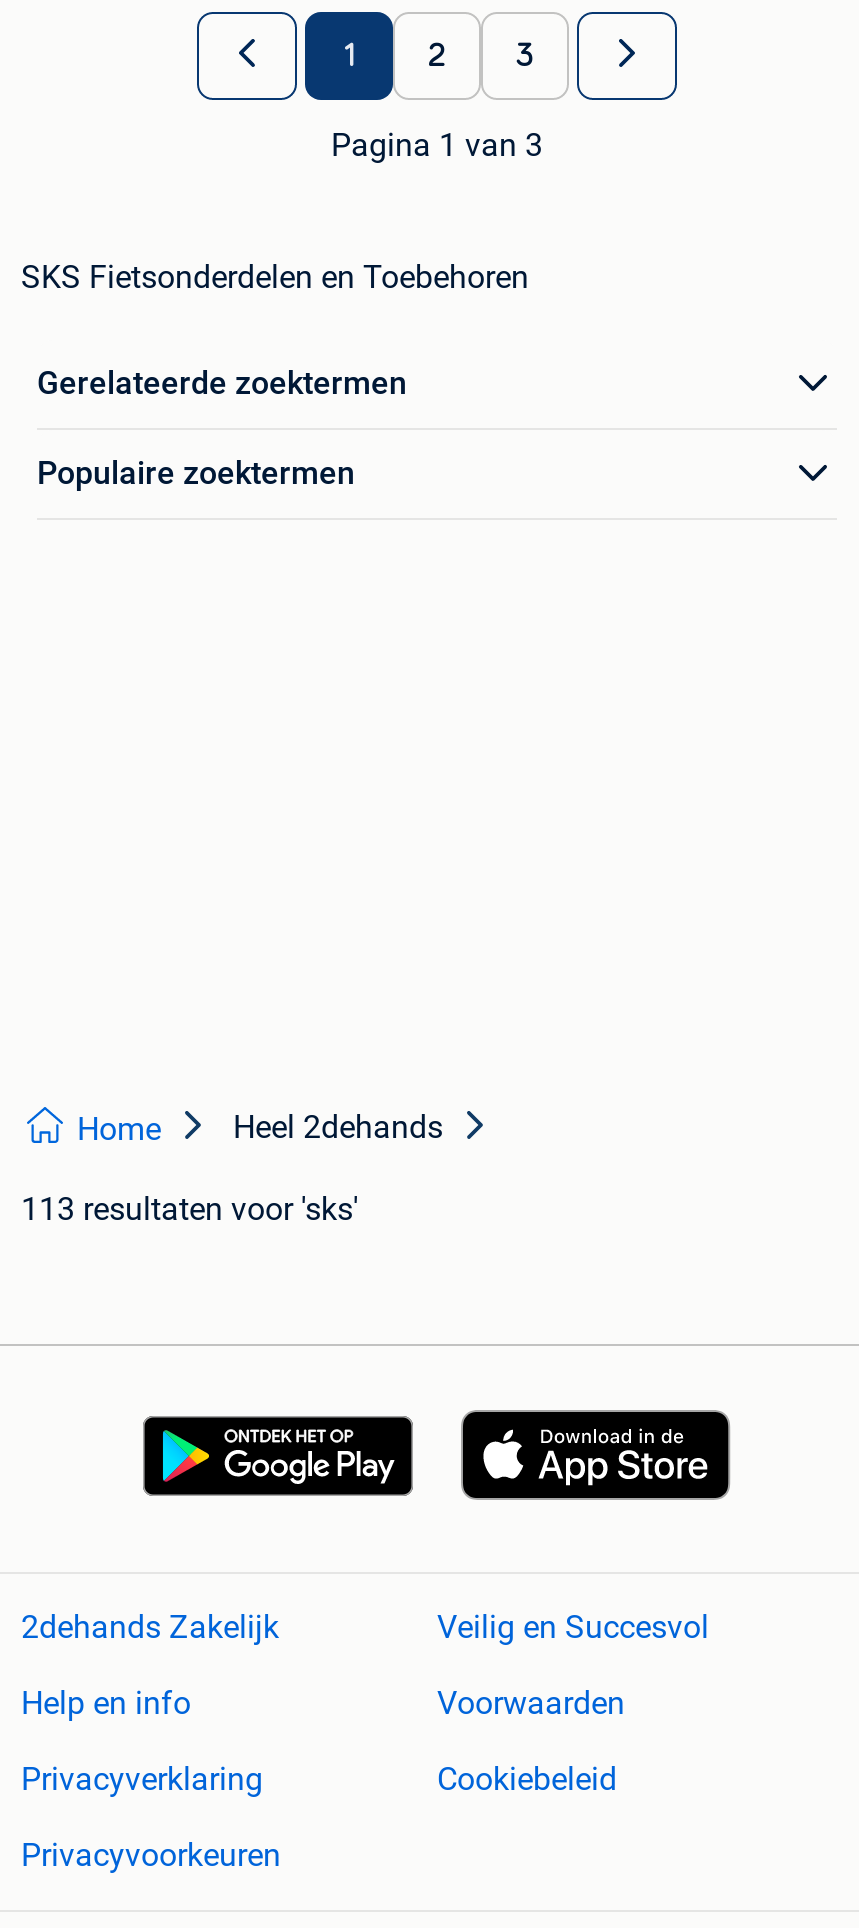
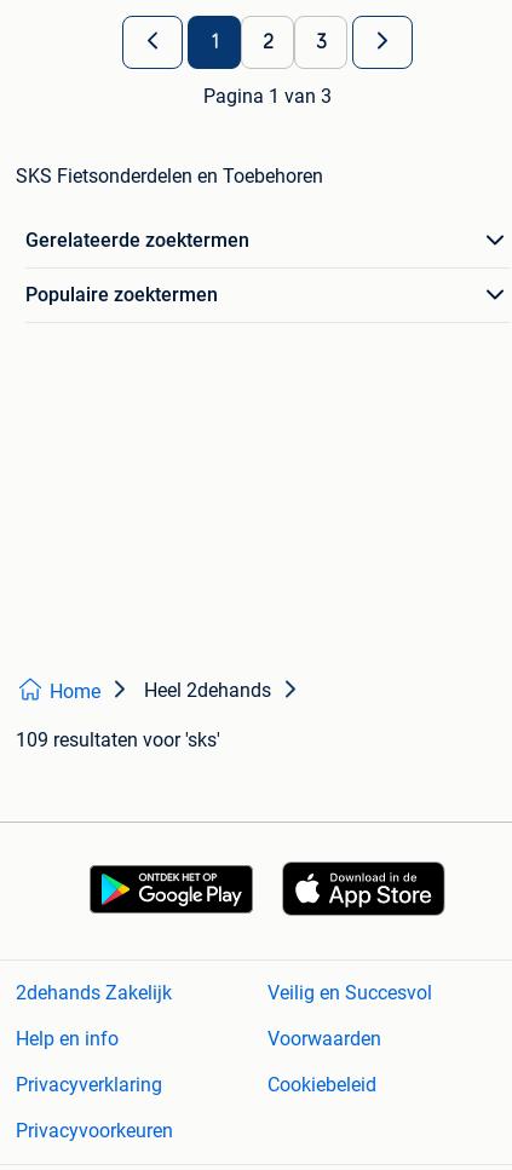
- 113 resultaten voor 'sks'
+ 109 resultaten voor 'sks'
